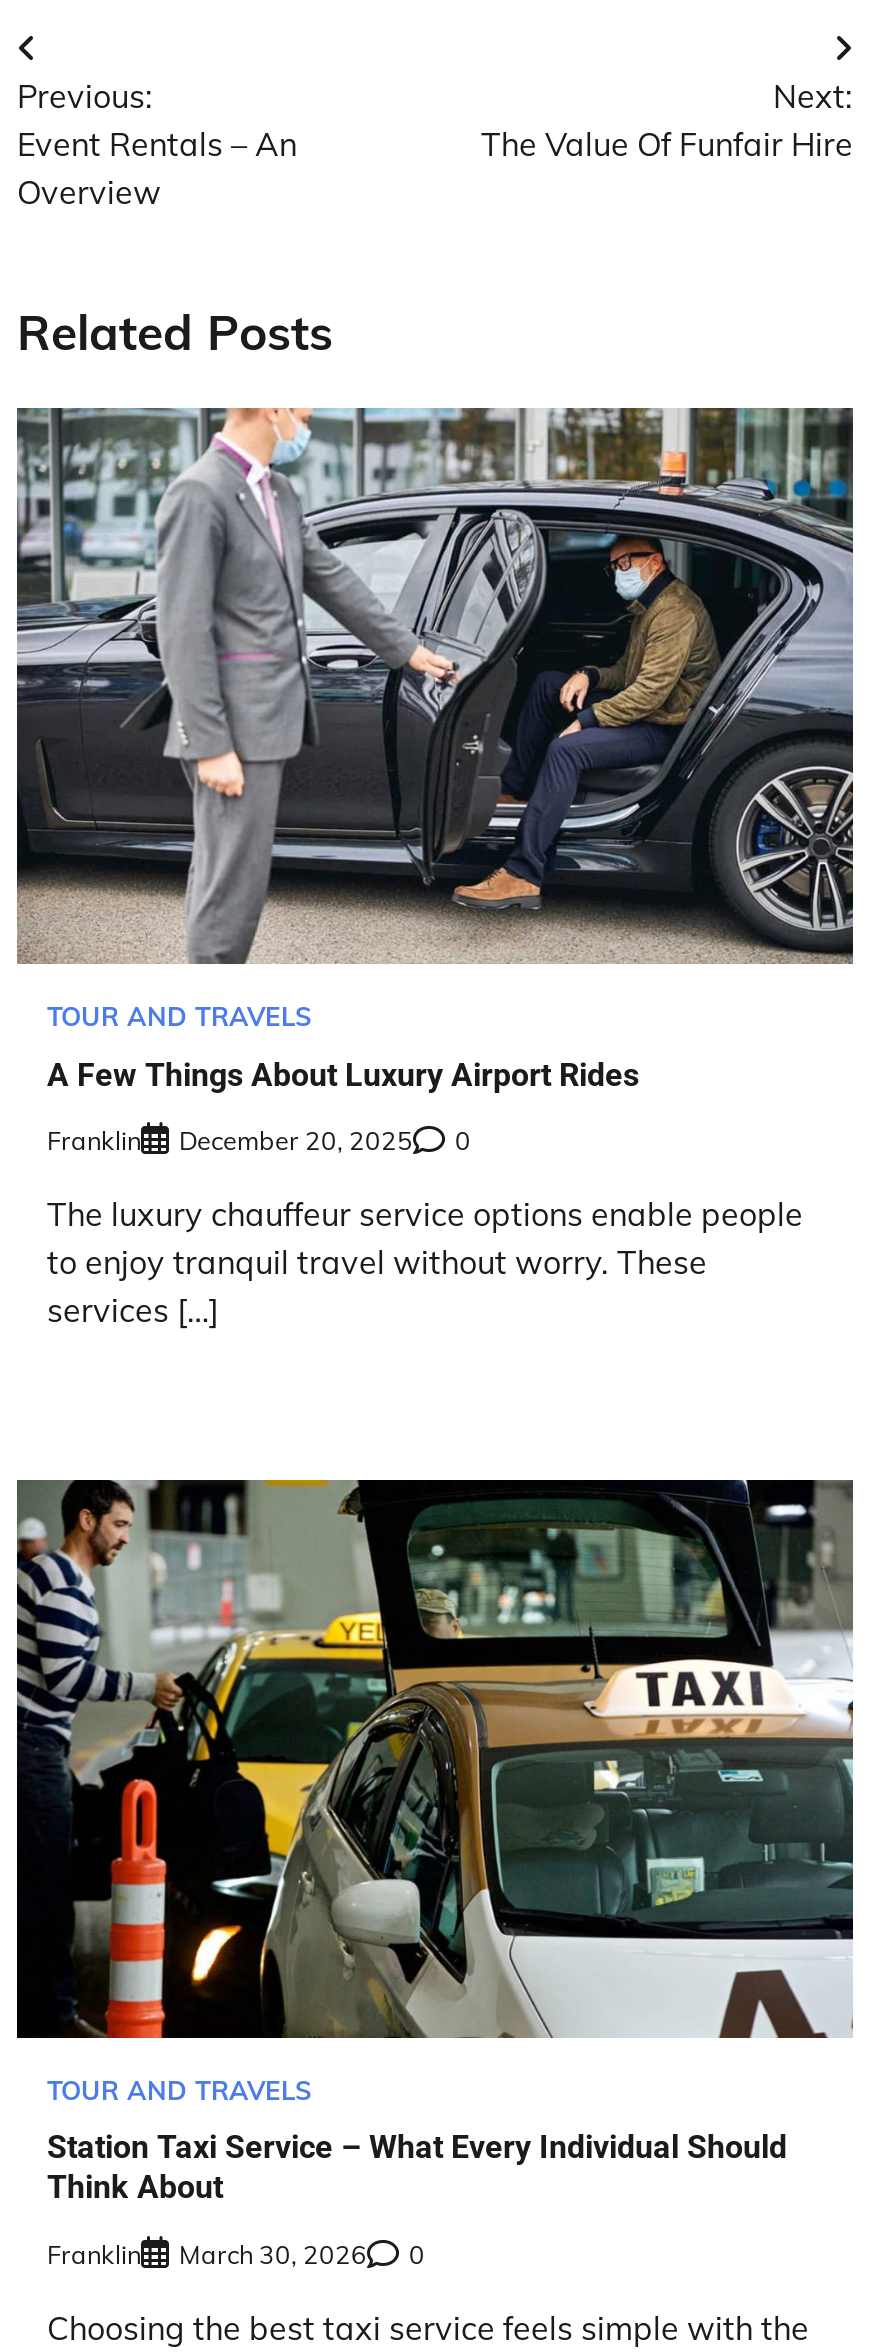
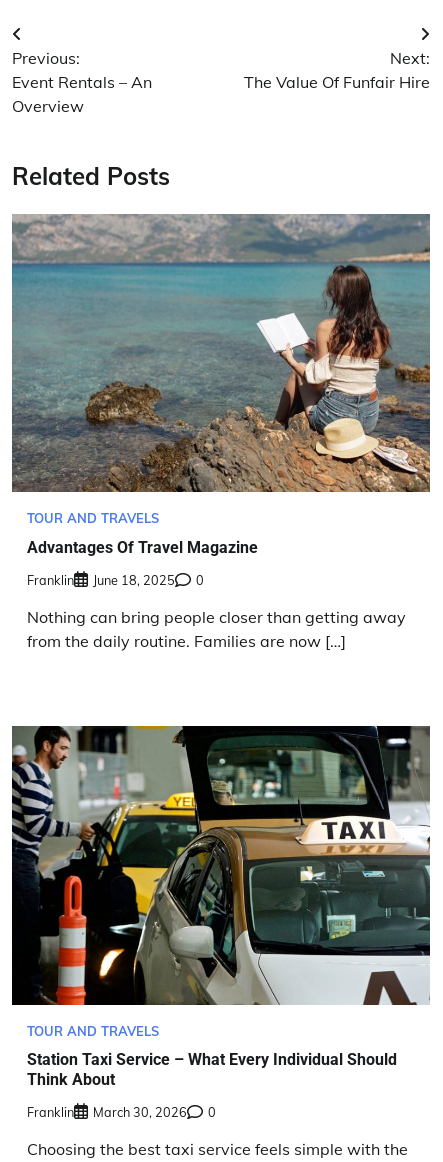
- [image]
+ [image]

- A Few Things About Luxury Airport Rides
+ Advantages Of Travel Magazine

- Franklin December 20, 2025 0
+ Franklin June 18, 2025 0

- The luxury chauffeur service options enable people
- to enjoy tranquil travel without worry. These
- services […]
+ Nothing can bring people closer than getting away
+ from the daily routine. Families are now […]
